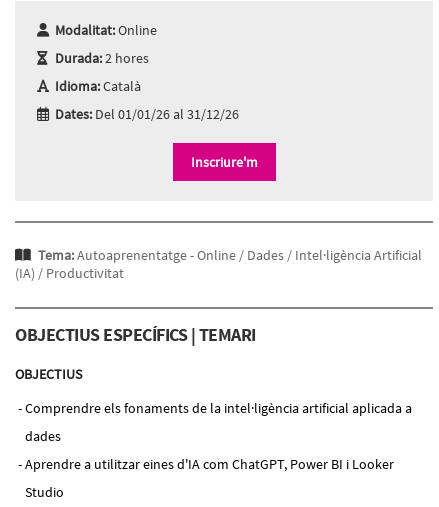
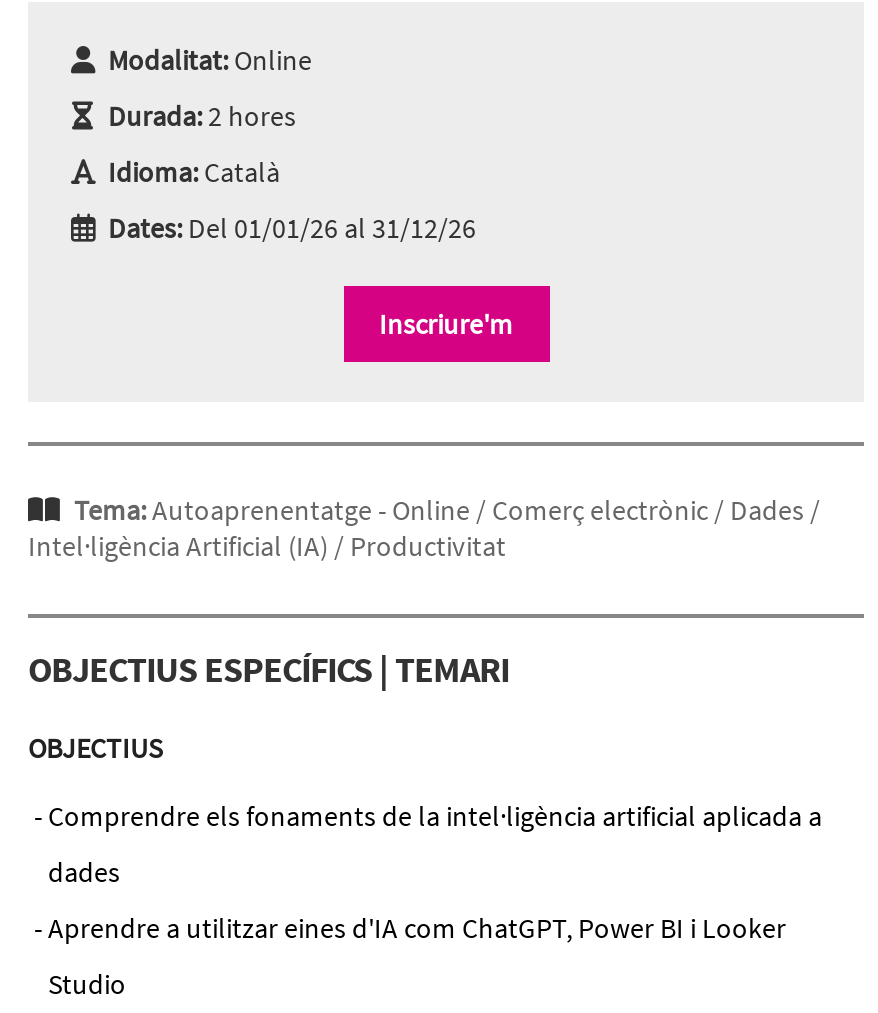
- Tema: Autoaprenentatge - Online / Dades / Intel·ligència Artificial
- (IA) / Productivitat
+ Tema: Autoaprenentatge - Online / Comerç electrònic / Dades /
+ Intel·ligència Artificial (IA) / Productivitat
